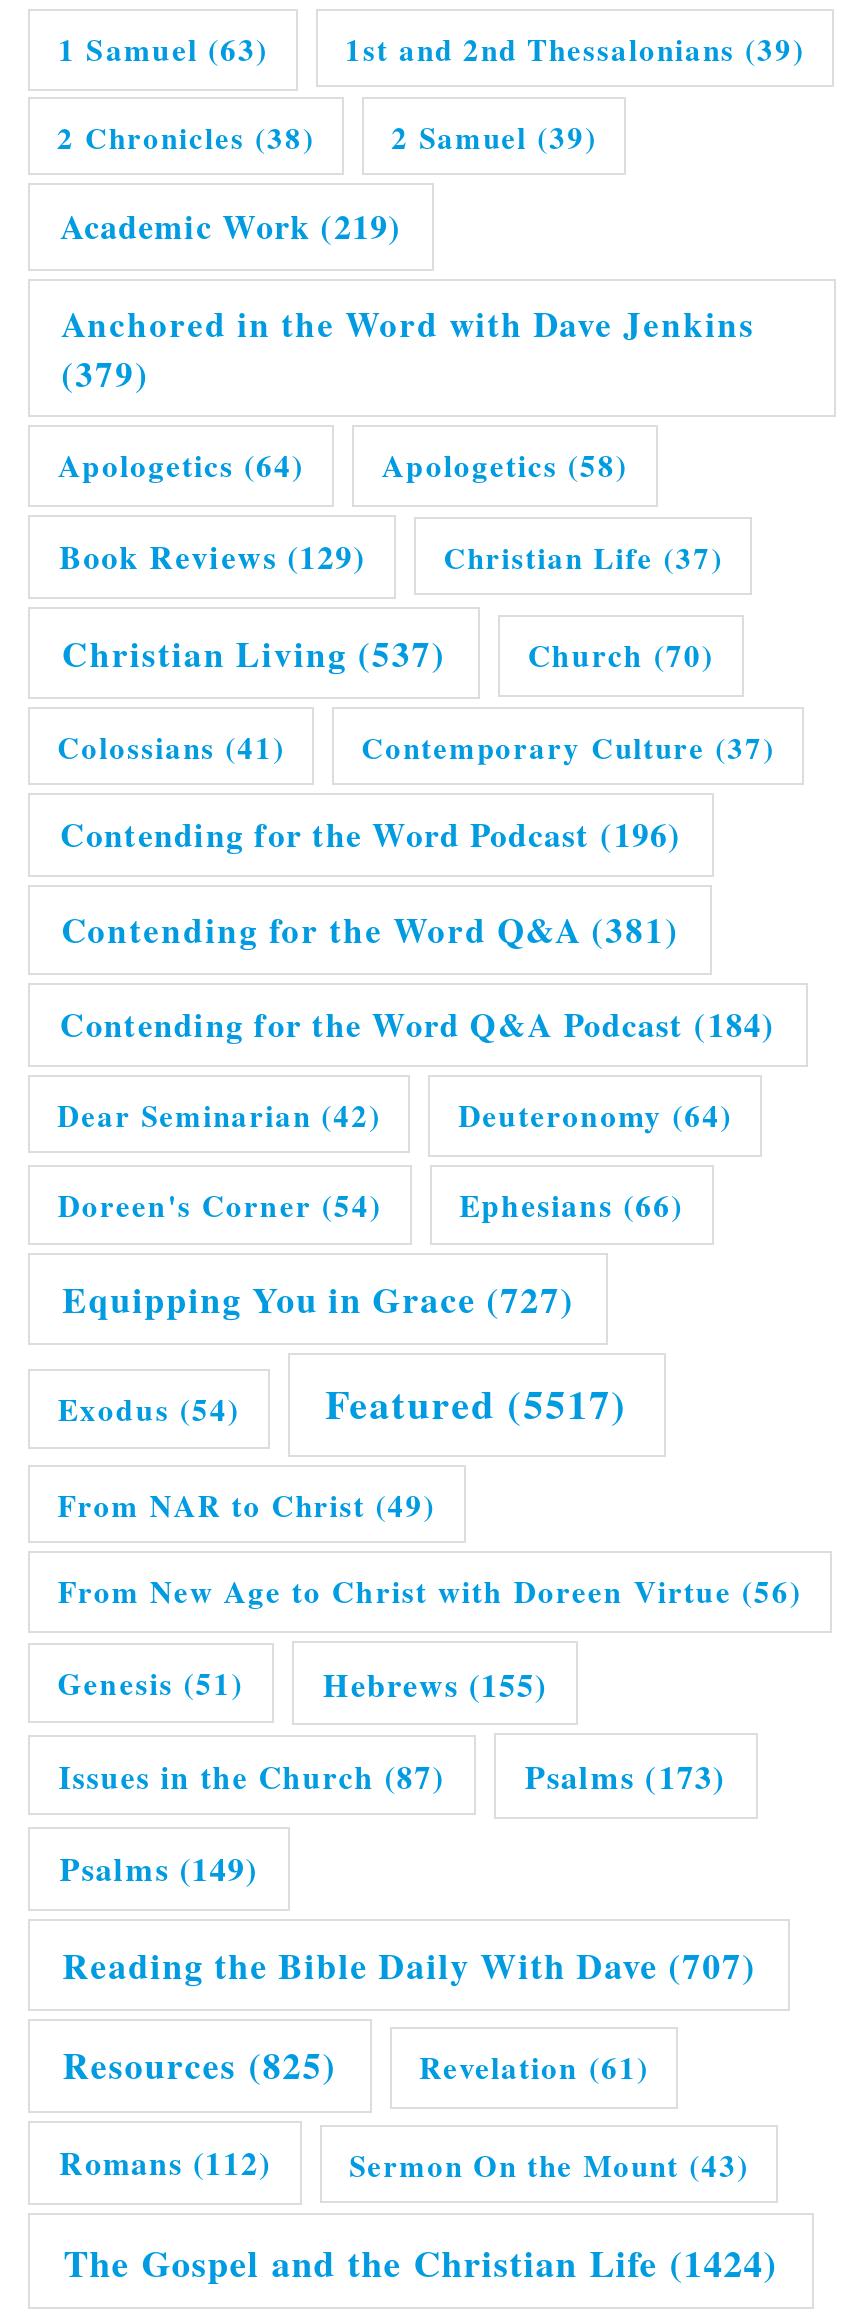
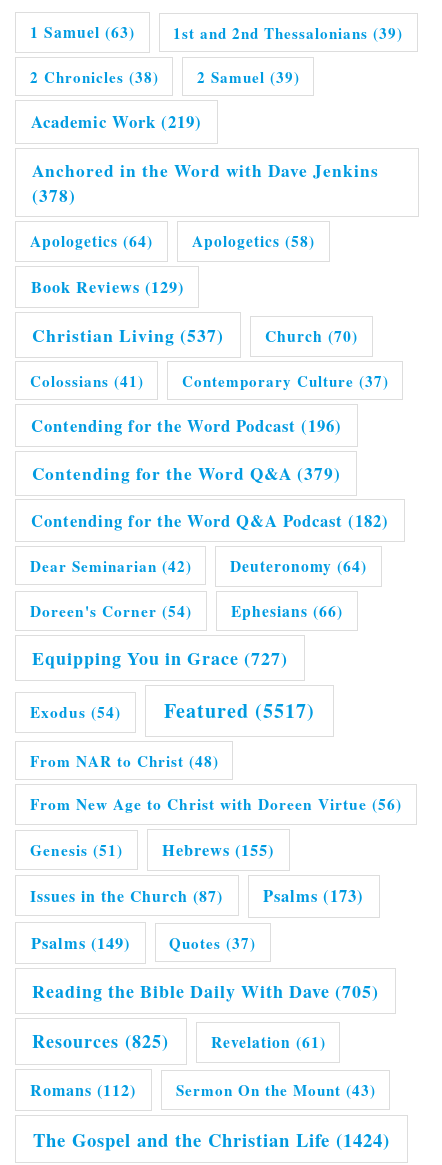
- (379)
+ (378)

- Christian Life (37)

- Contending for the Word Q&A (381)
+ Contending for the Word Q&A (379)

- Contending for the Word Q&A Podcast (184)
+ Contending for the Word Q&A Podcast (182)

- From NAR to Christ (49)
+ From NAR to Christ (48)

- Reading the Bible Daily With Dave (707)
+ Quotes (37)
+ Reading the Bible Daily With Dave (705)
